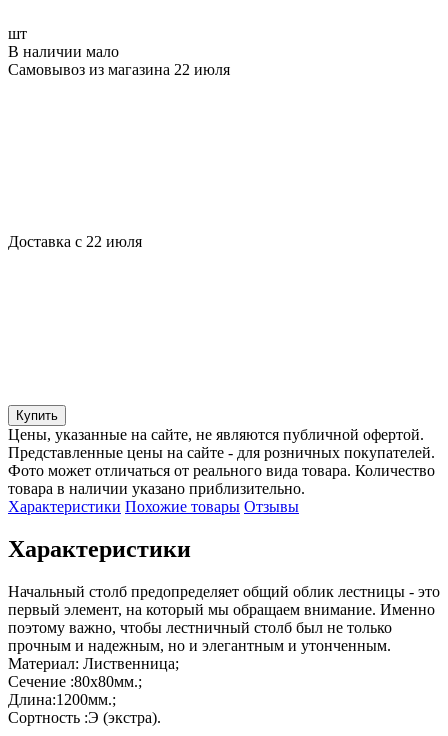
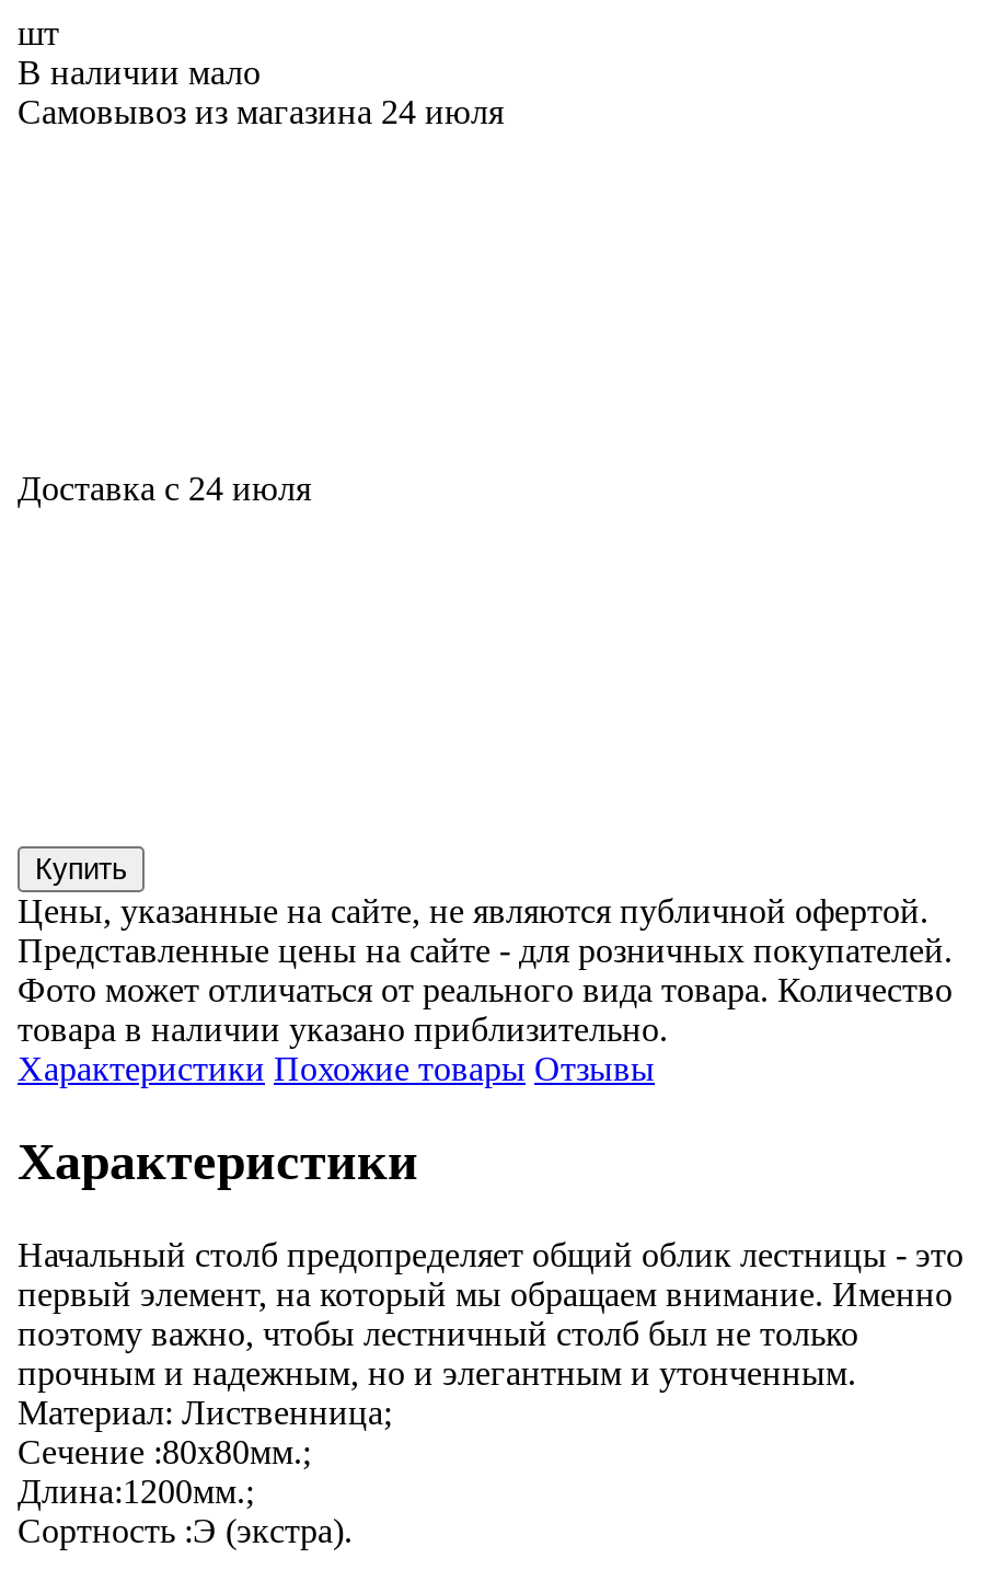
- Самовывоз из магазина 22 июля
+ Самовывоз из магазина 24 июля

- Доставка с 22 июля
+ Доставка с 24 июля
